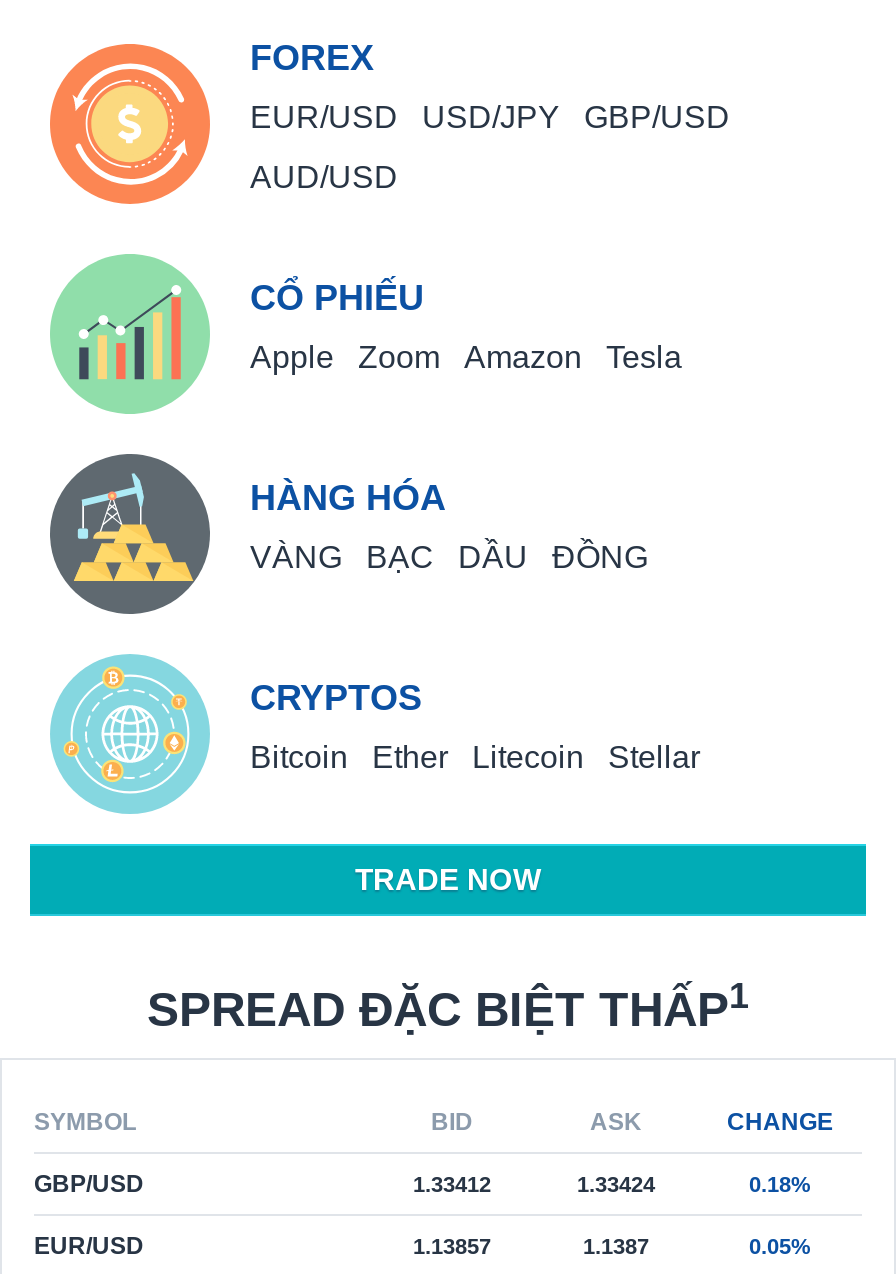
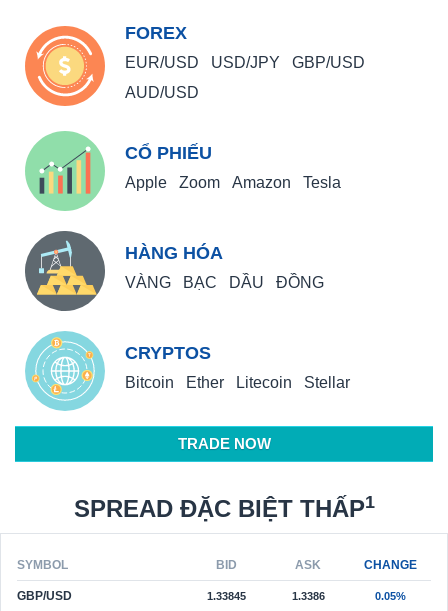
- 1.33412
- 1.33424
- 0.18%
- EUR/USD
- 1.13857
- 1.1387
+ 1.33845
+ 1.3386
